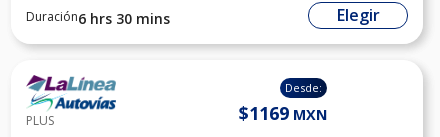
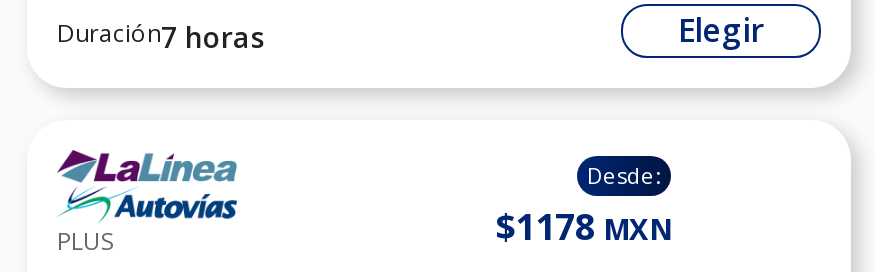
- Duración6 hrs 30 mins
+ Duración7 horas

- $1169 MXN
+ $1178 MXN
